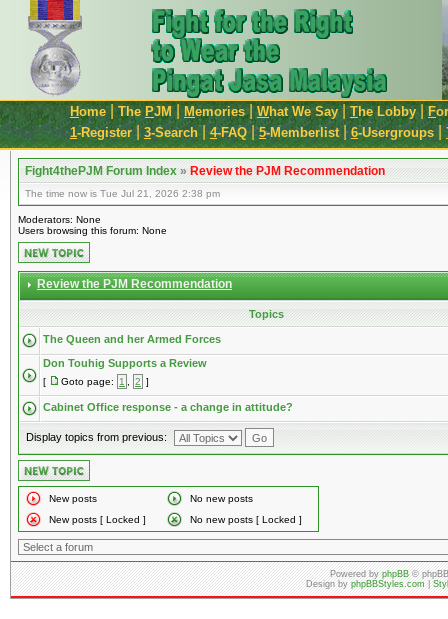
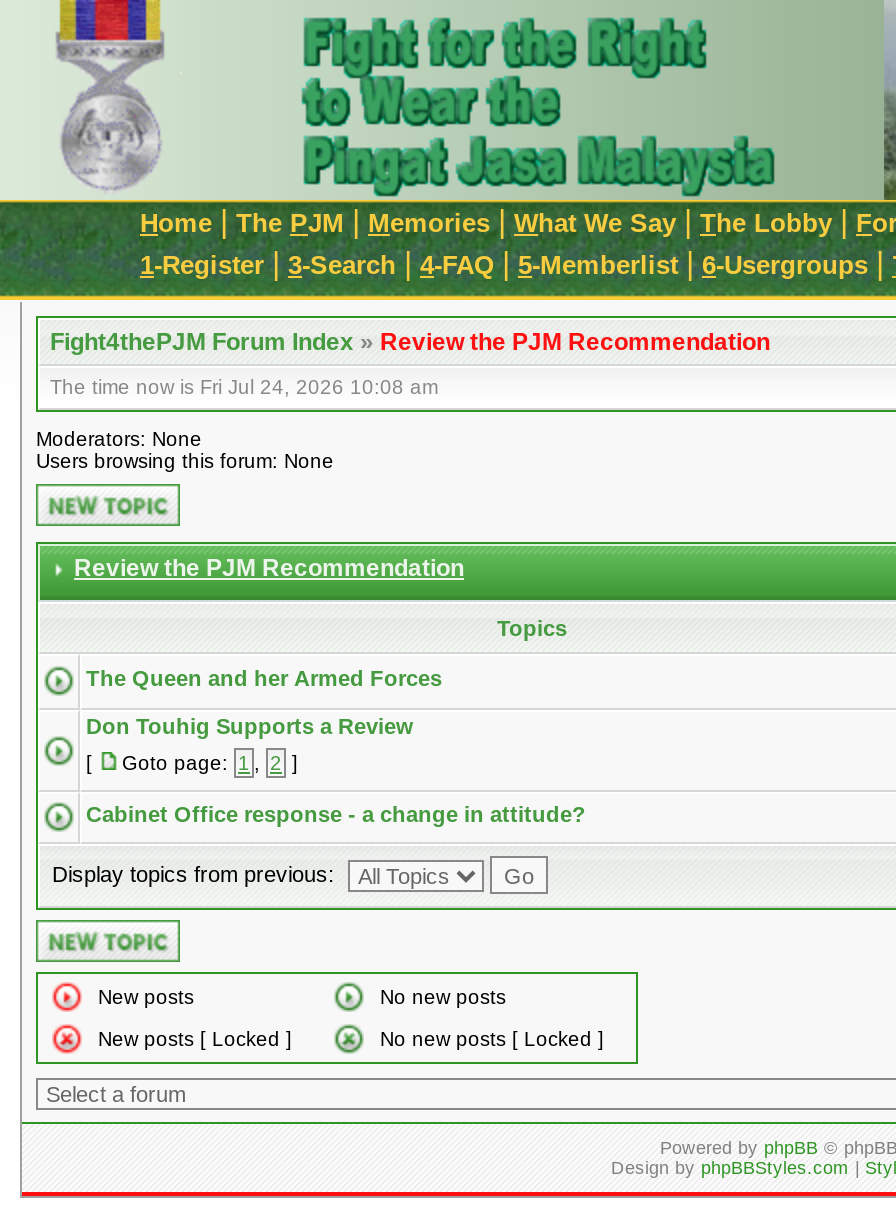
- The time now is Tue Jul 21, 2026 2:38 pm
+ The time now is Fri Jul 24, 2026 10:08 am
